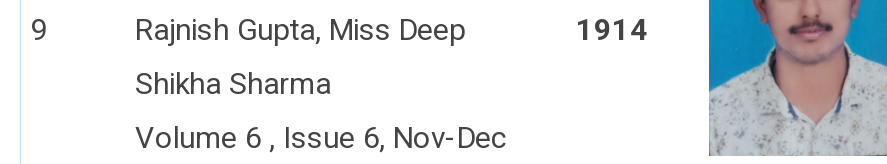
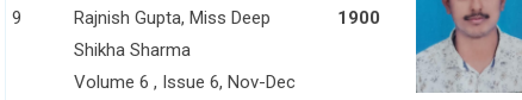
- 1914
+ 1900
